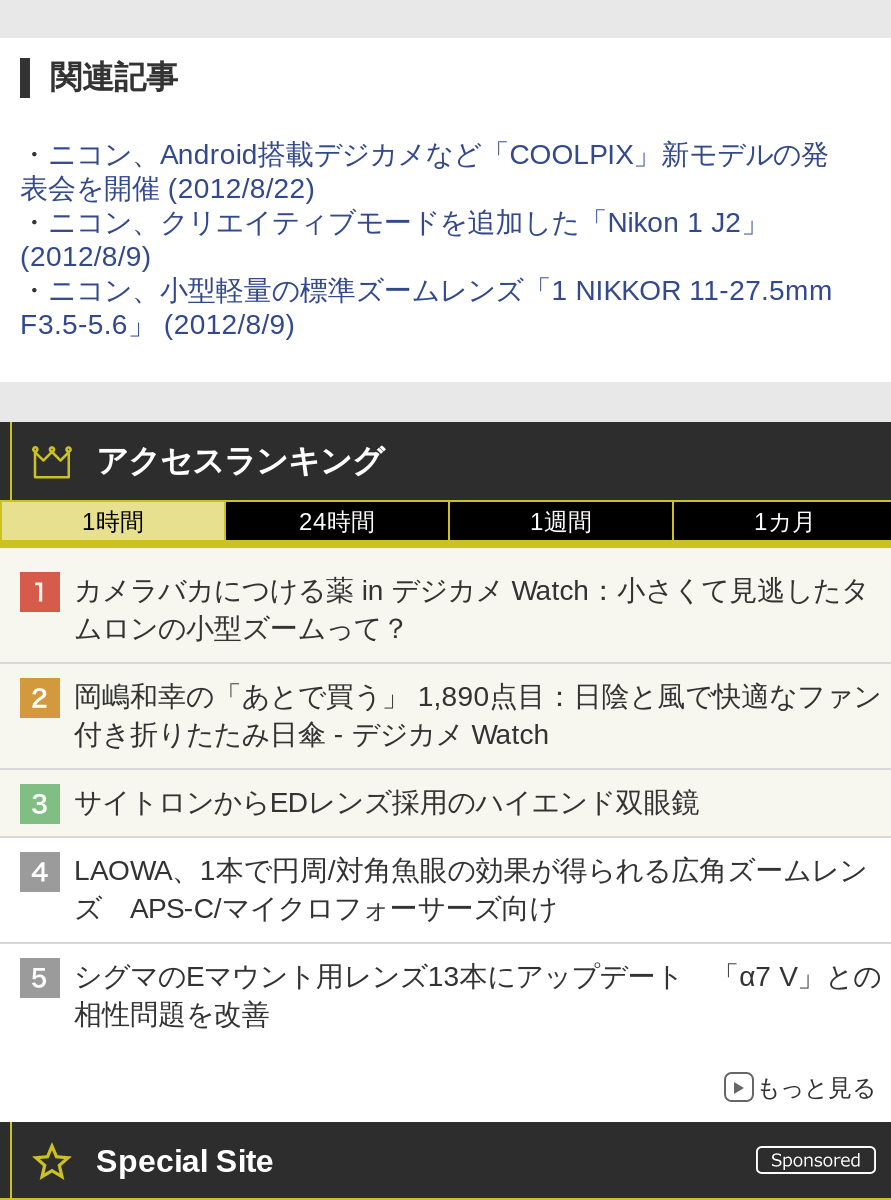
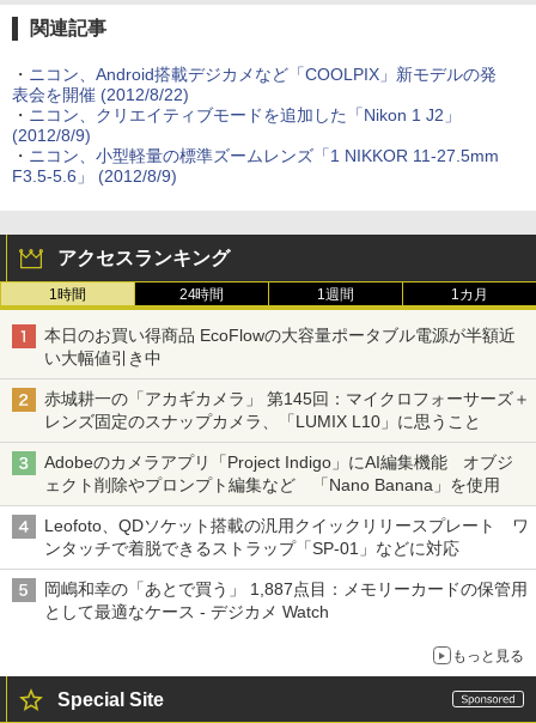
- カメラバカにつける薬 in デジカメ Watch：小さくて見逃したタ
- ムロンの小型ズームって？
+ 本日のお買い得商品 EcoFlowの大容量ポータブル電源が半額近
+ い大幅値引き中

- 岡嶋和幸の「あとで買う」 1,890点目：日陰と風で快適なファン
- 付き折りたたみ日傘 - デジカメ Watch
+ 赤城耕一の「アカギカメラ」 第145回：マイクロフォーサーズ＋
+ レンズ固定のスナップカメラ、「LUMIX L10」に思うこと

- サイトロンからEDレンズ採用のハイエンド双眼鏡
+ Adobeのカメラアプリ「Project Indigo」にAI編集機能 オブジ
+ ェクト削除やプロンプト編集など 「Nano Banana」を使用

- LAOWA、1本で円周/対角魚眼の効果が得られる広角ズームレン
- ズ APS-C/マイクロフォーサーズ向け
+ Leofoto、QDソケット搭載の汎用クイックリリースプレート ワ
+ ンタッチで着脱できるストラップ「SP-01」などに対応

- シグマのEマウント用レンズ13本にアップデート 「α7 V」との
- 相性問題を改善
+ 岡嶋和幸の「あとで買う」 1,887点目：メモリーカードの保管用
+ として最適なケース - デジカメ Watch
